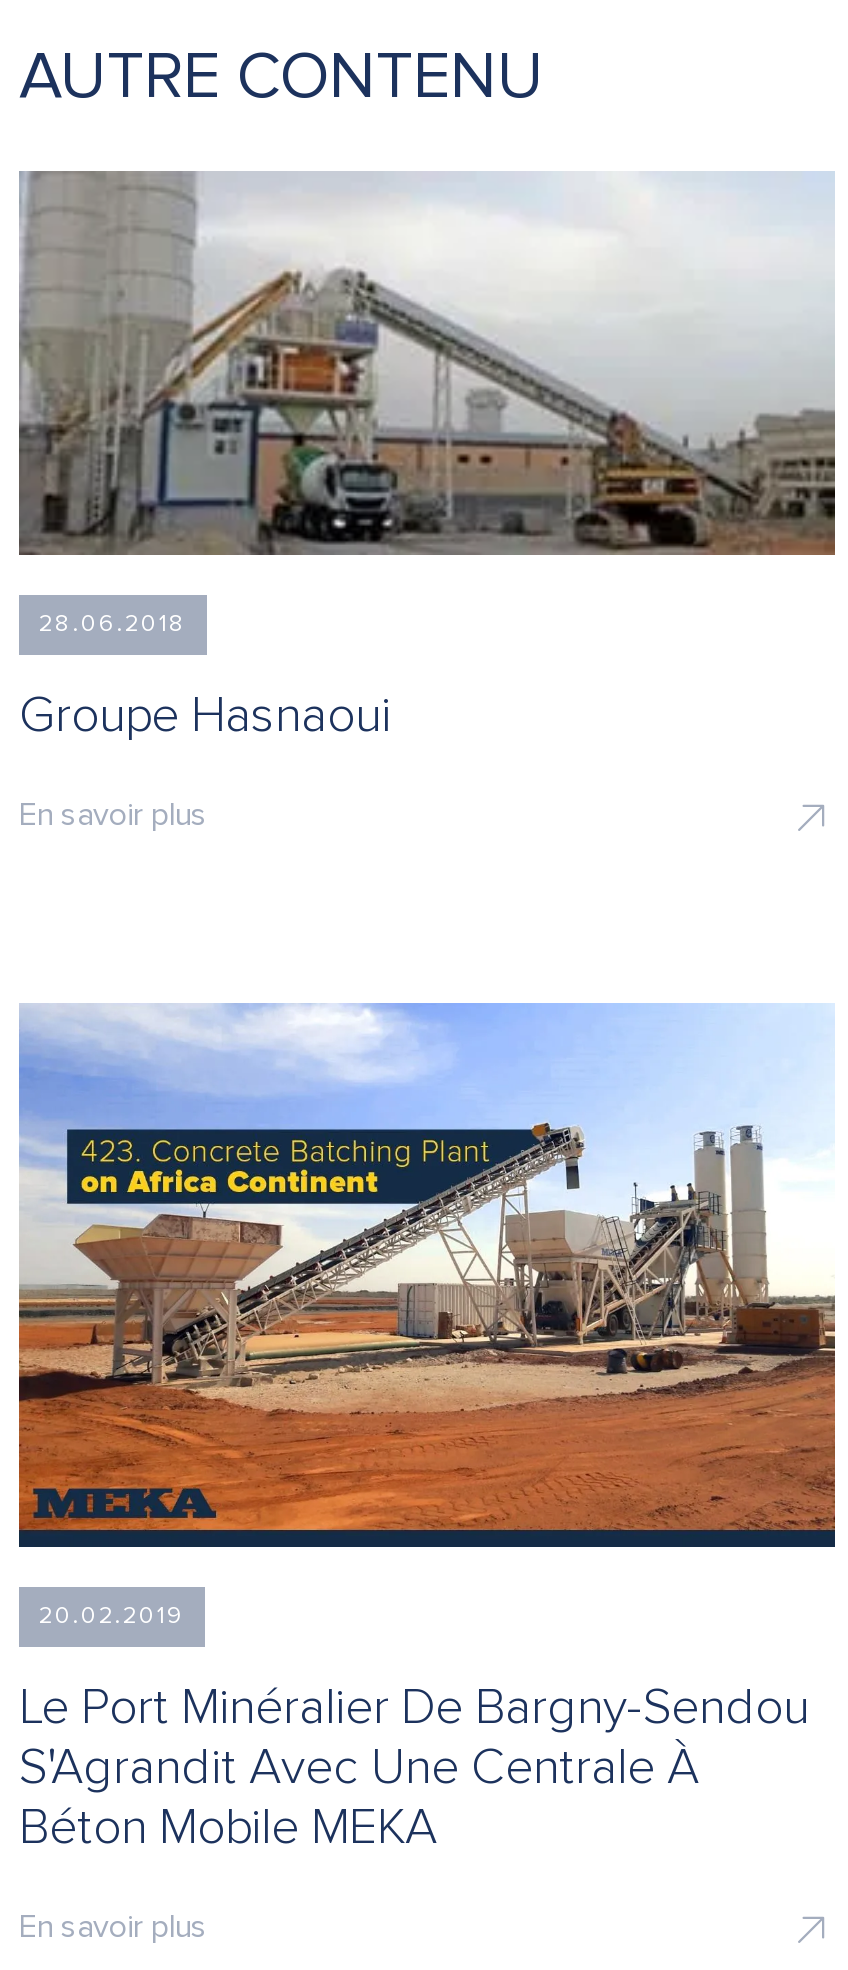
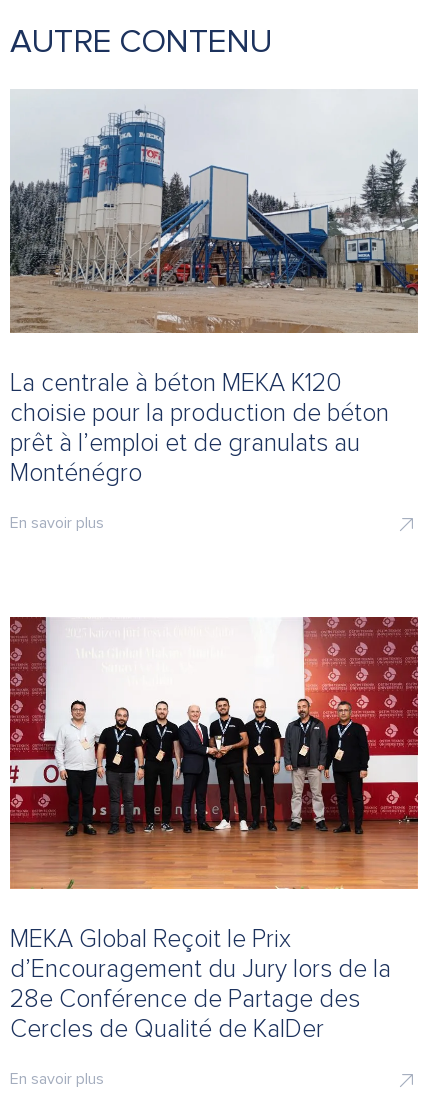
- [image]
- 28.06.2018
- Groupe Hasnaoui
+ [image]
+ La centrale à béton MEKA K120
+ choisie pour la production de béton
+ prêt à l’emploi et de granulats au
+ Monténégro

- [image]
- 20.02.2019
- Le Port Minéralier De Bargny-Sendou
- S'Agrandit Avec Une Centrale À
- Béton Mobile MEKA
+ [image]
+ MEKA Global Reçoit le Prix
+ d’Encouragement du Jury lors de la
+ 28e Conférence de Partage des
+ Cercles de Qualité de KalDer
